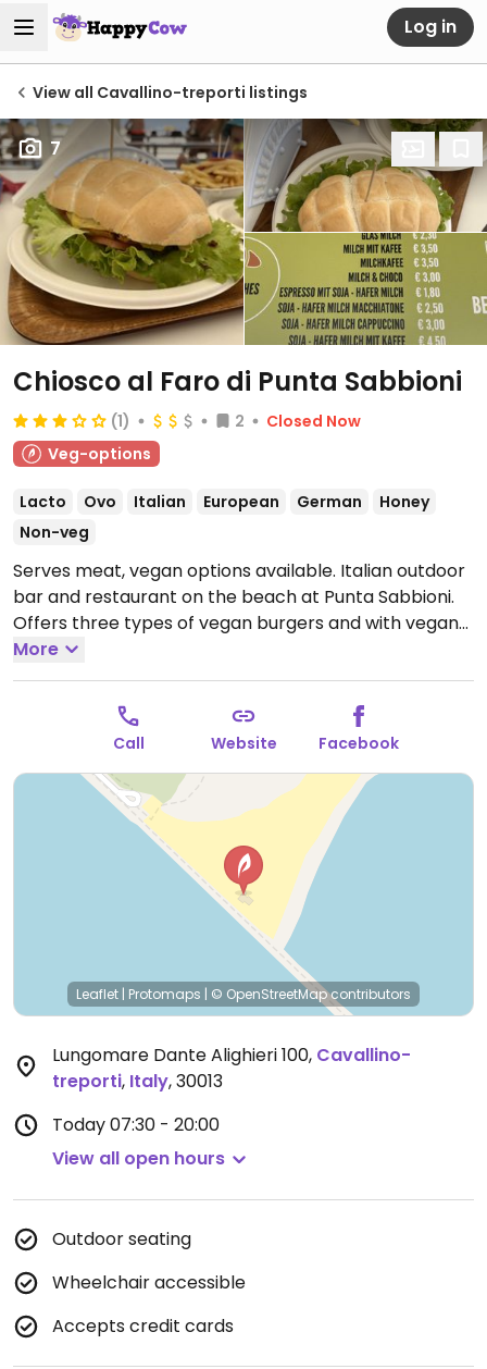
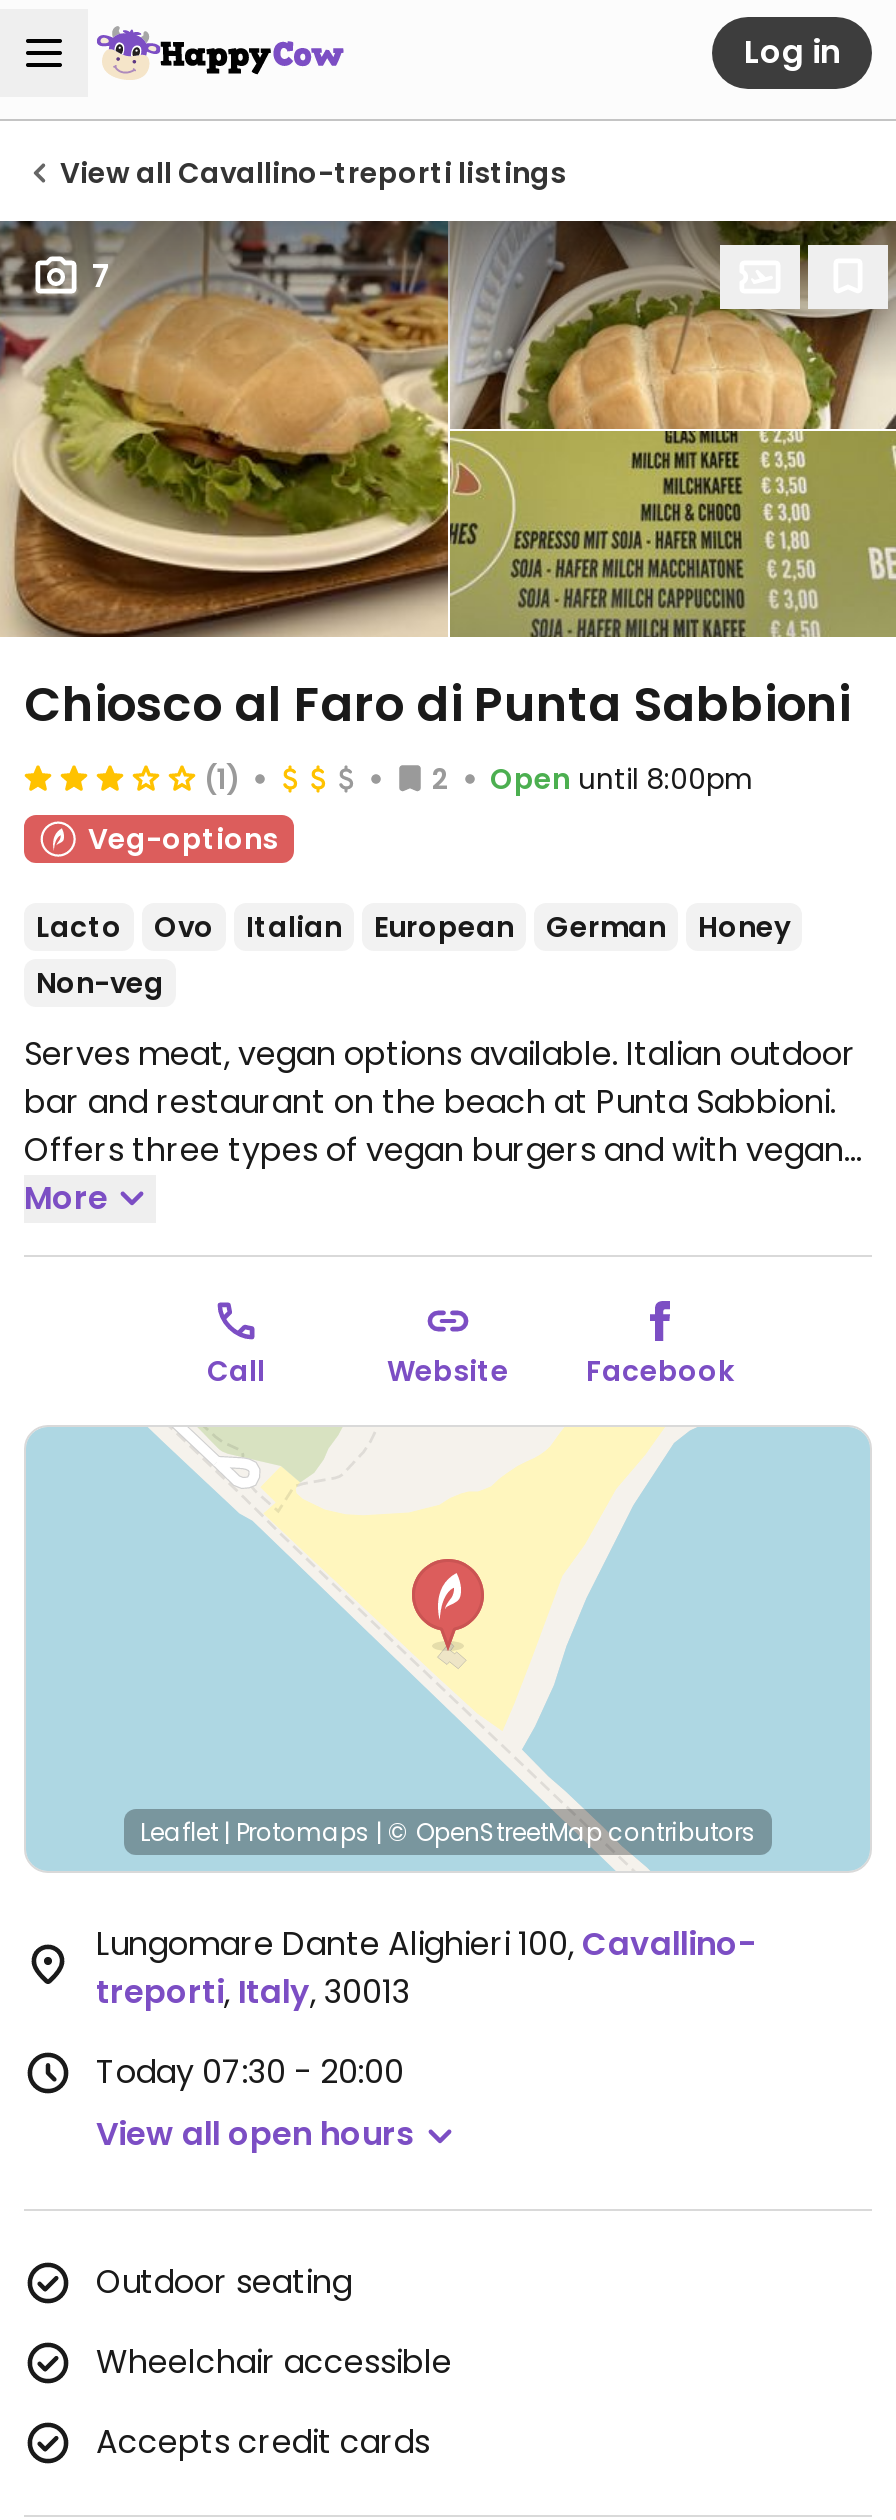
- Closed Now
+ Open until 8:00pm
